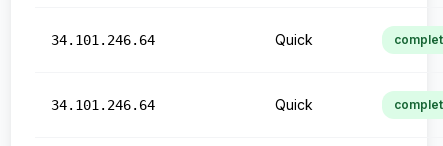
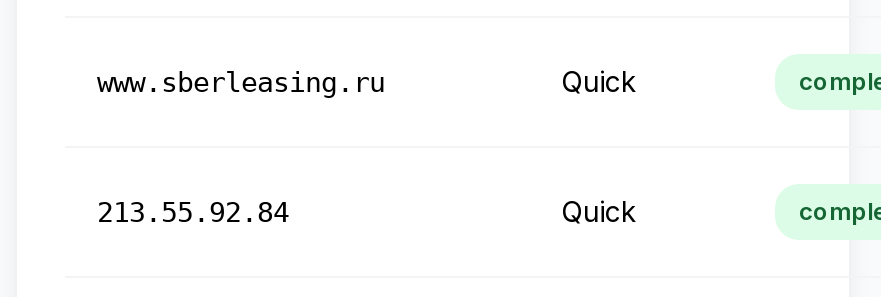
- 34.101.246.64
+ www.sberleasing.ru

- 34.101.246.64
+ 213.55.92.84
